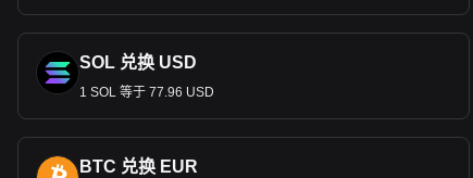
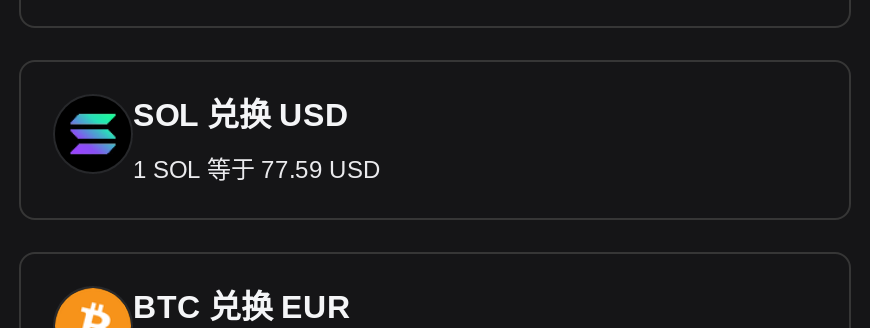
- 1 SOL 等于 77.96 USD
+ 1 SOL 等于 77.59 USD
